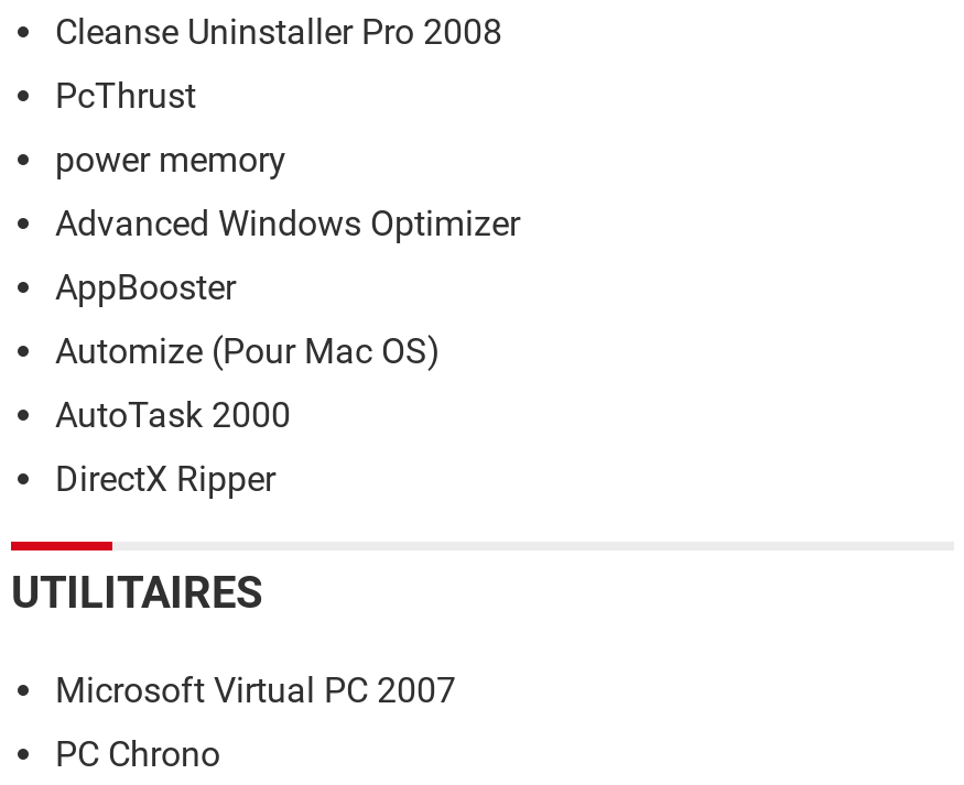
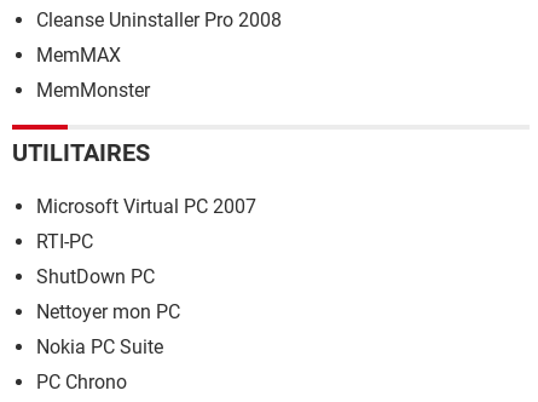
- PcThrust
- power memory
- Advanced Windows Optimizer
- AppBooster
- Automize (Pour Mac OS)
- AutoTask 2000
- DirectX Ripper
+ MemMAX
+ MemMonster

moved up: UTILITAIRES | Microsoft Virtual PC 2007

+ RTI-PC
+ ShutDown PC
+ Nettoyer mon PC
+ Nokia PC Suite
